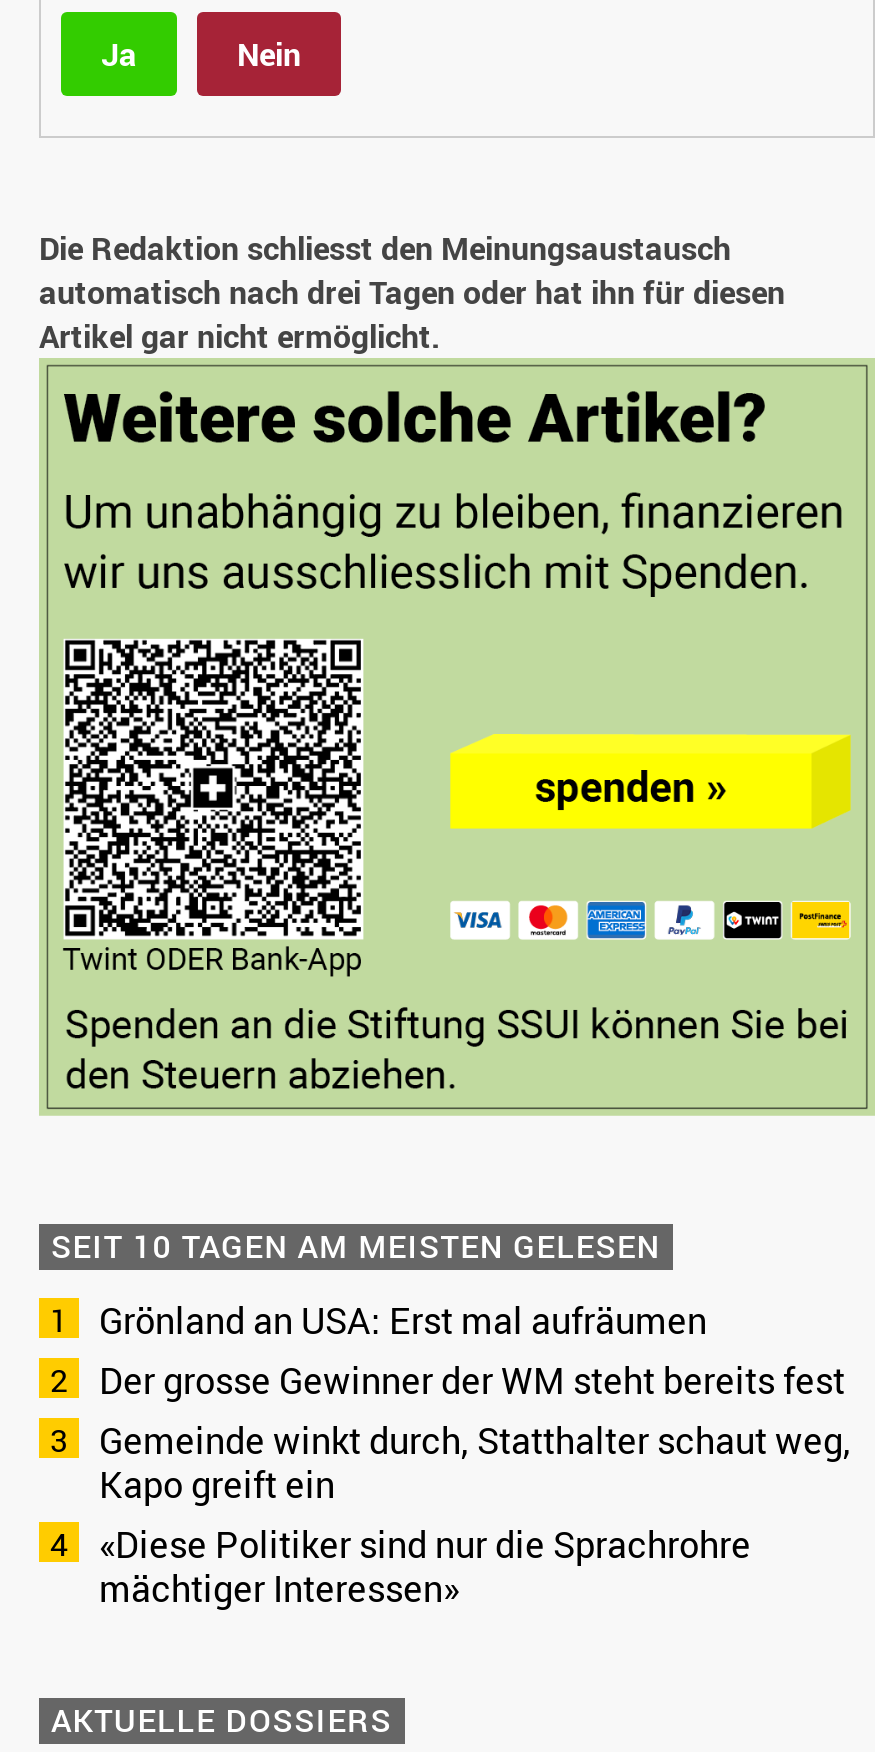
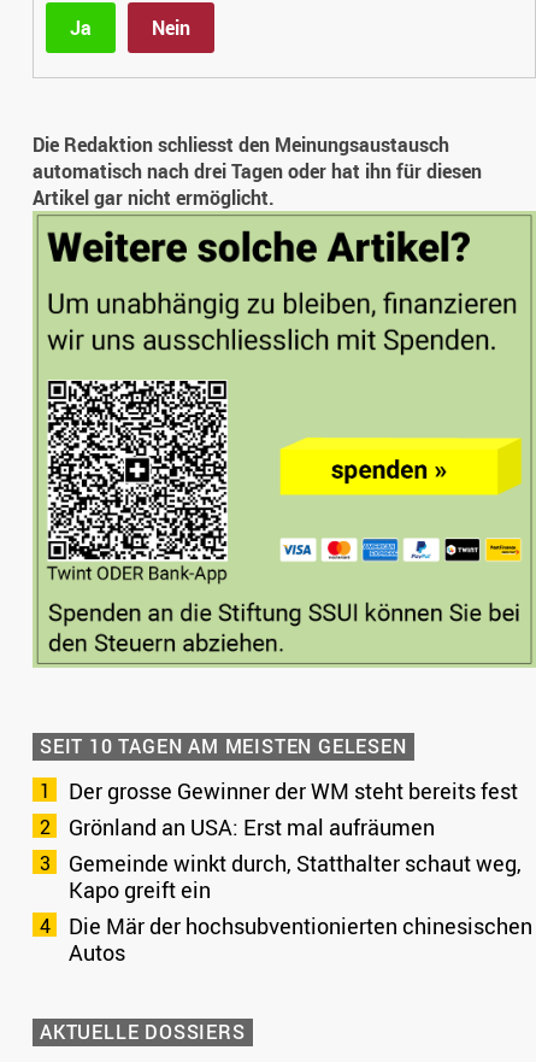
moved down: Grönland an USA: Erst mal aufräumen

moved up: Der grosse Gewinner der WM steht bereits fest

- «Diese Politiker sind nur die Sprachrohre
- mächtiger Interessen»
+ Die Mär der hochsubventionierten chinesischen
+ Autos
